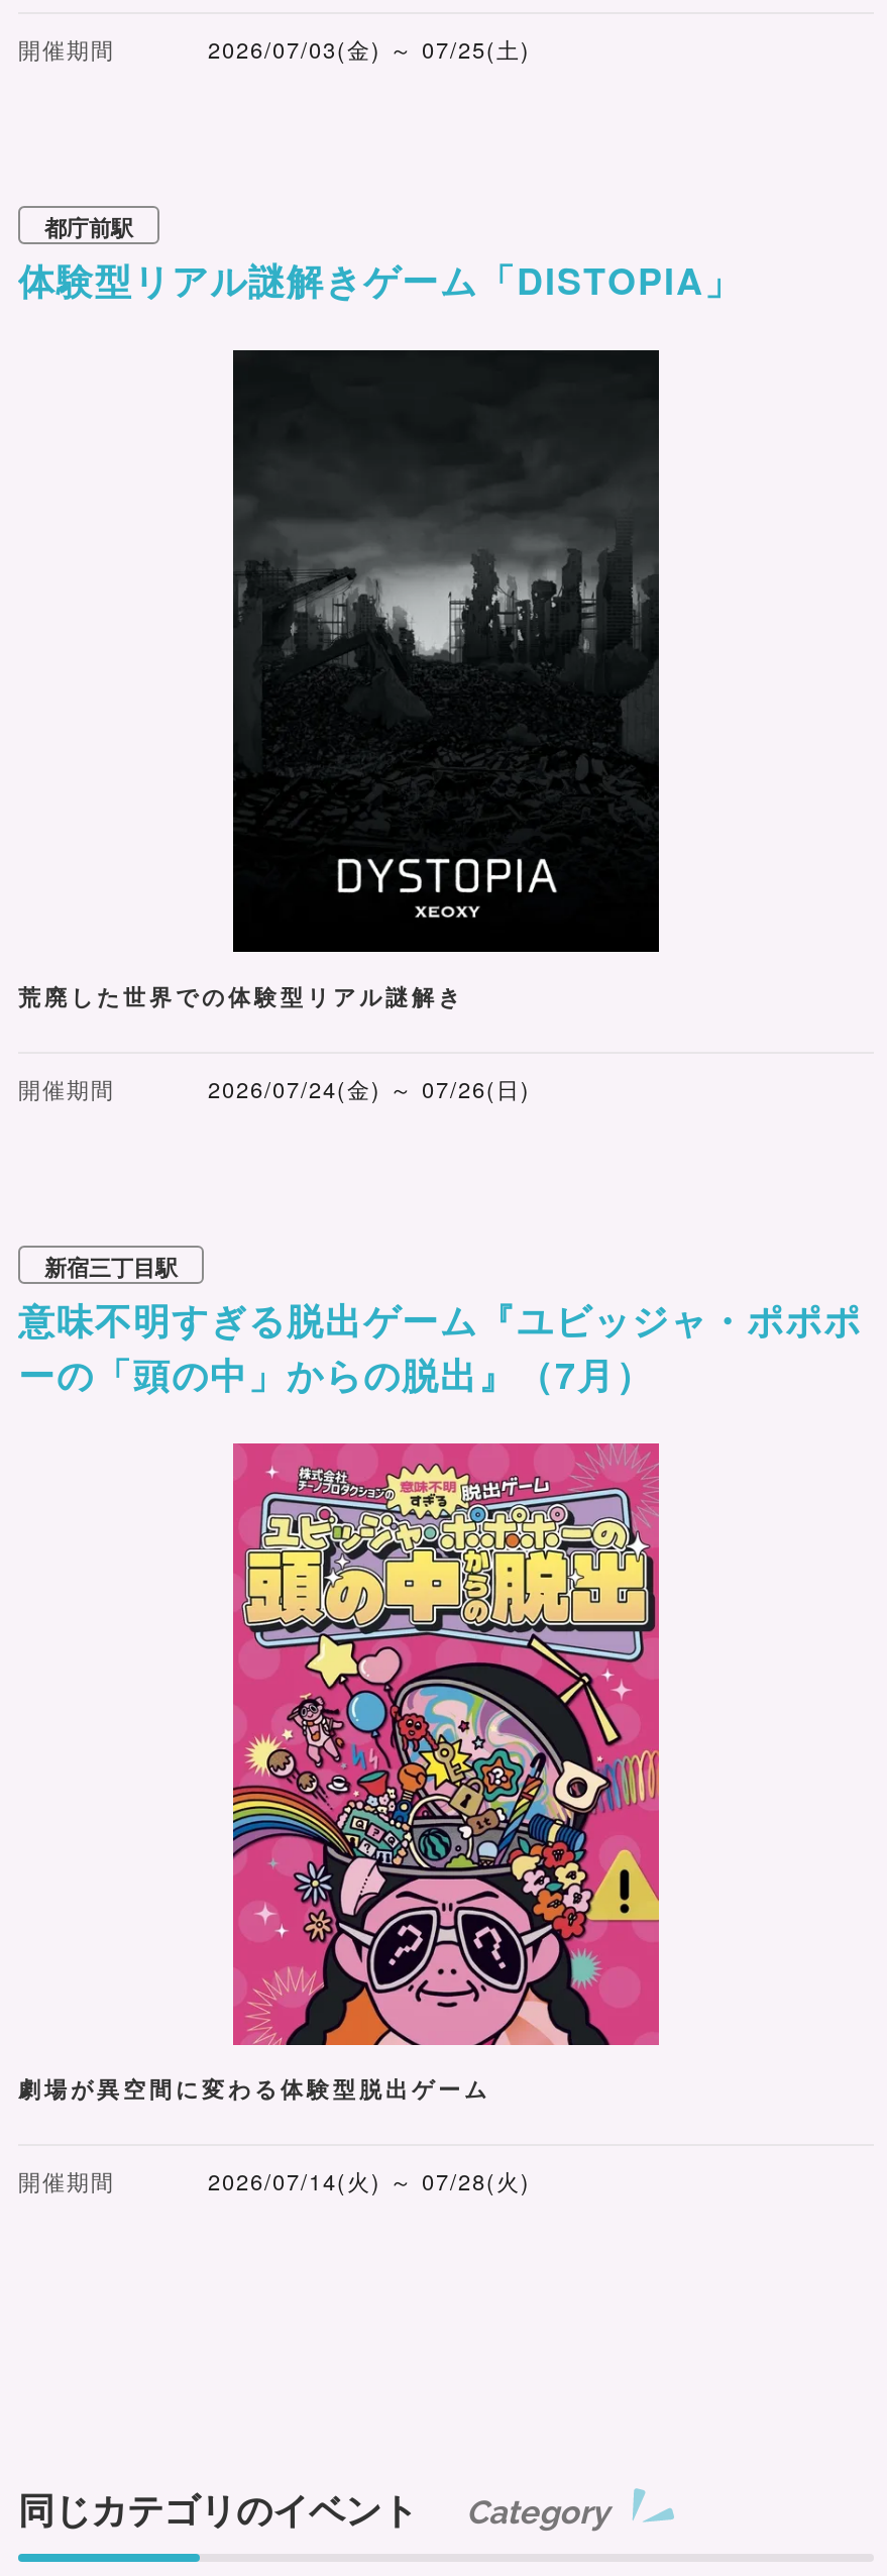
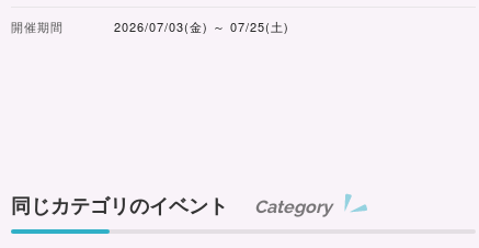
- 都庁前駅
- 体験型リアル謎解きゲーム「DISTOPIA」

- [image]
- 荒廃した世界での体験型リアル謎解き
- 開催期間
- 2026/07/24(金) ～ 07/26(日)

- 新宿三丁目駅
- 意味不明すぎる脱出ゲーム『ユビッジャ・ポポポ
- ーの「頭の中」からの脱出』（7月）

- [image]
- 劇場が異空間に変わる体験型脱出ゲーム
- 開催期間
- 2026/07/14(火) ～ 07/28(火)
